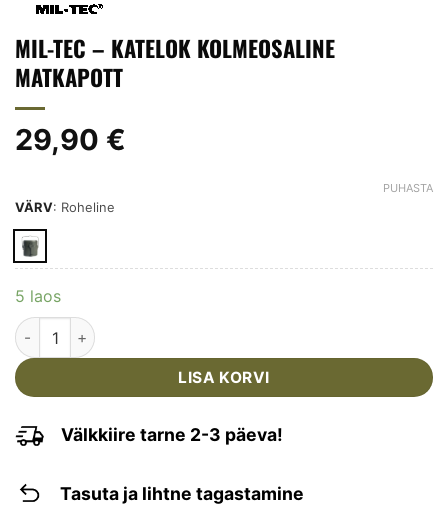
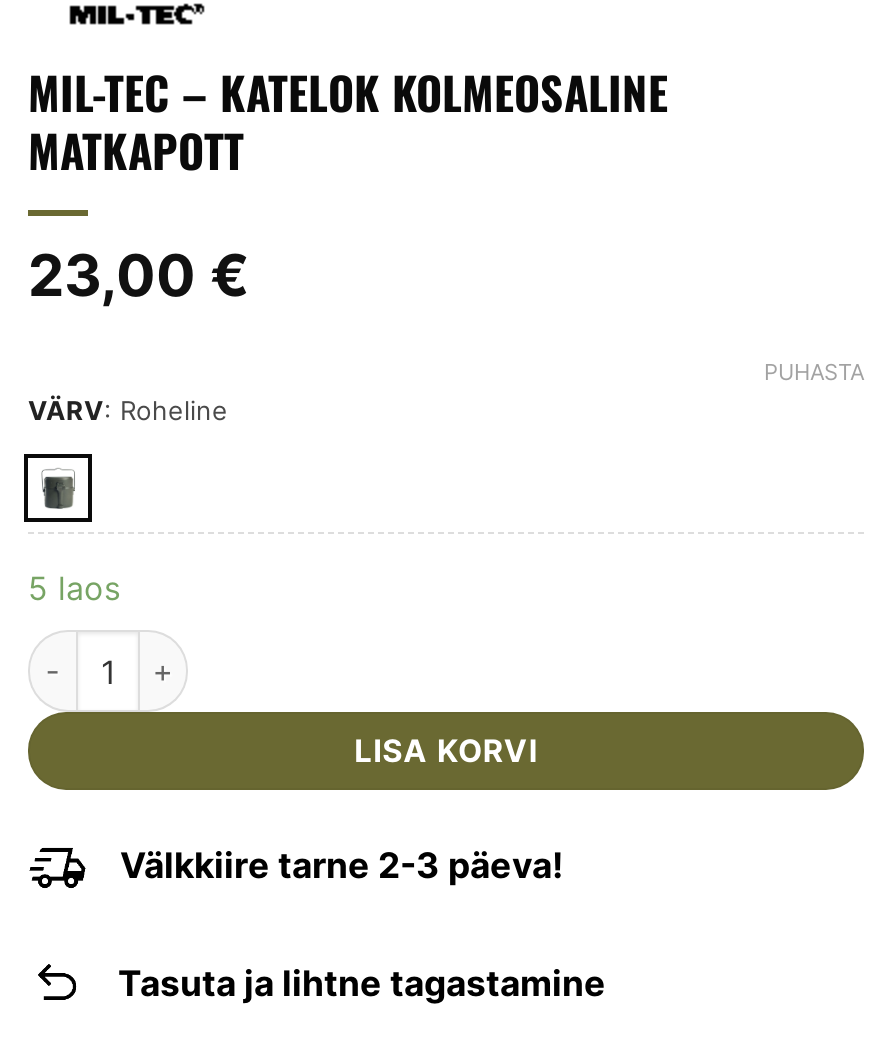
- 29,90 €
+ 23,00 €
